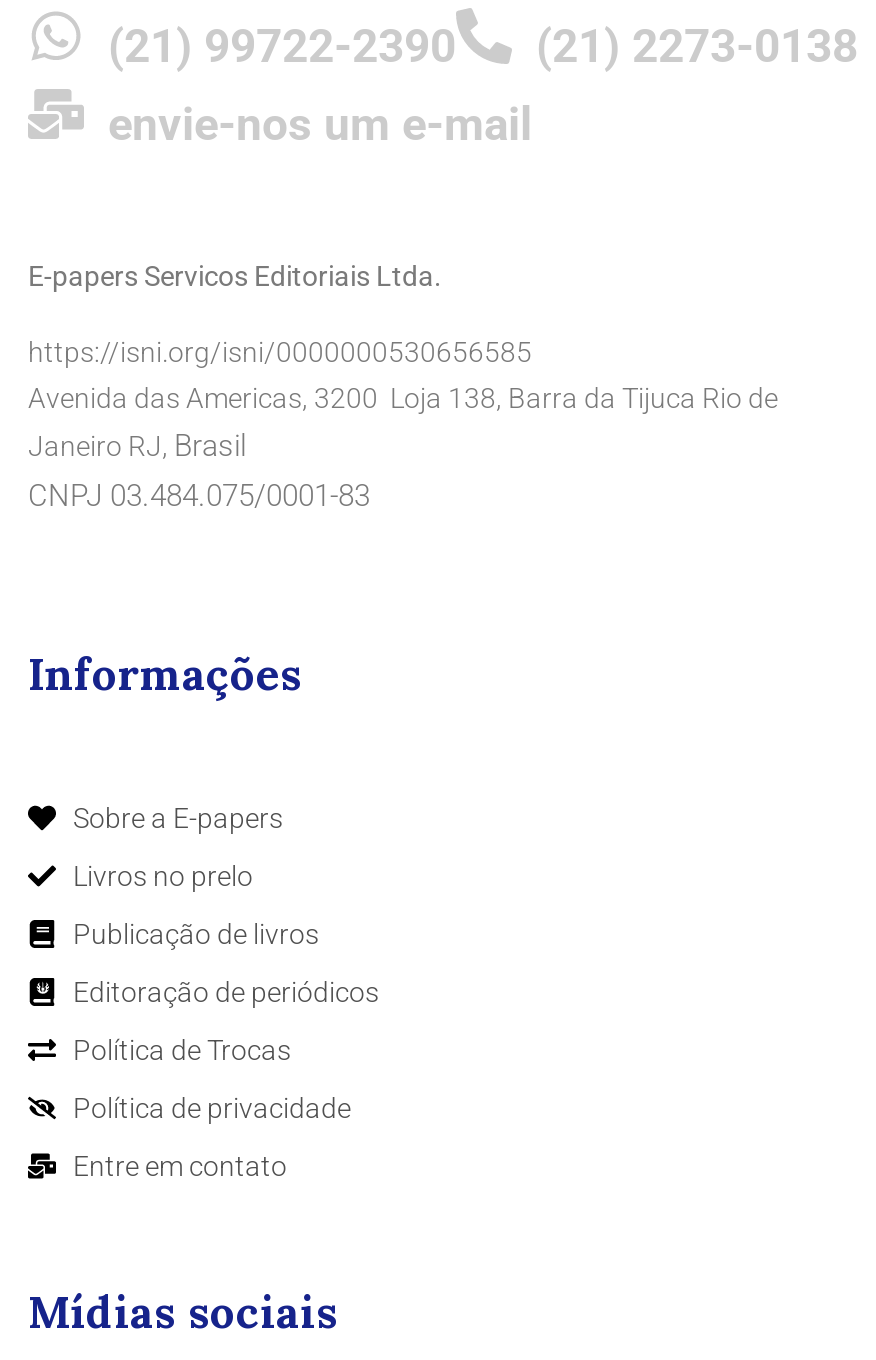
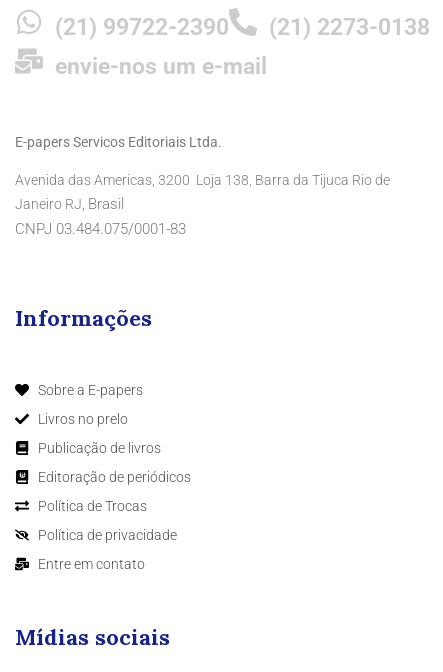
- https://isni.org/isni/0000000530656585
